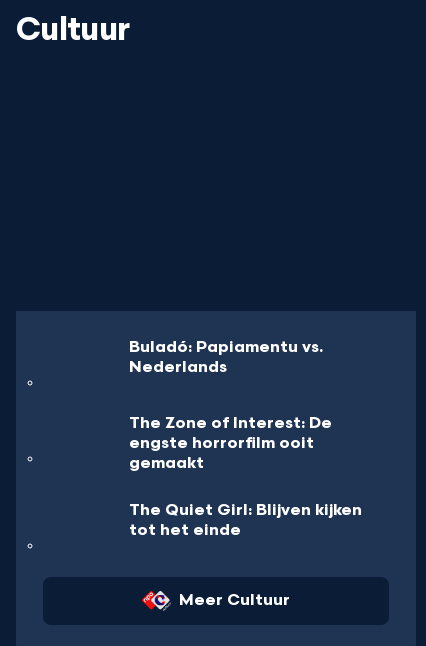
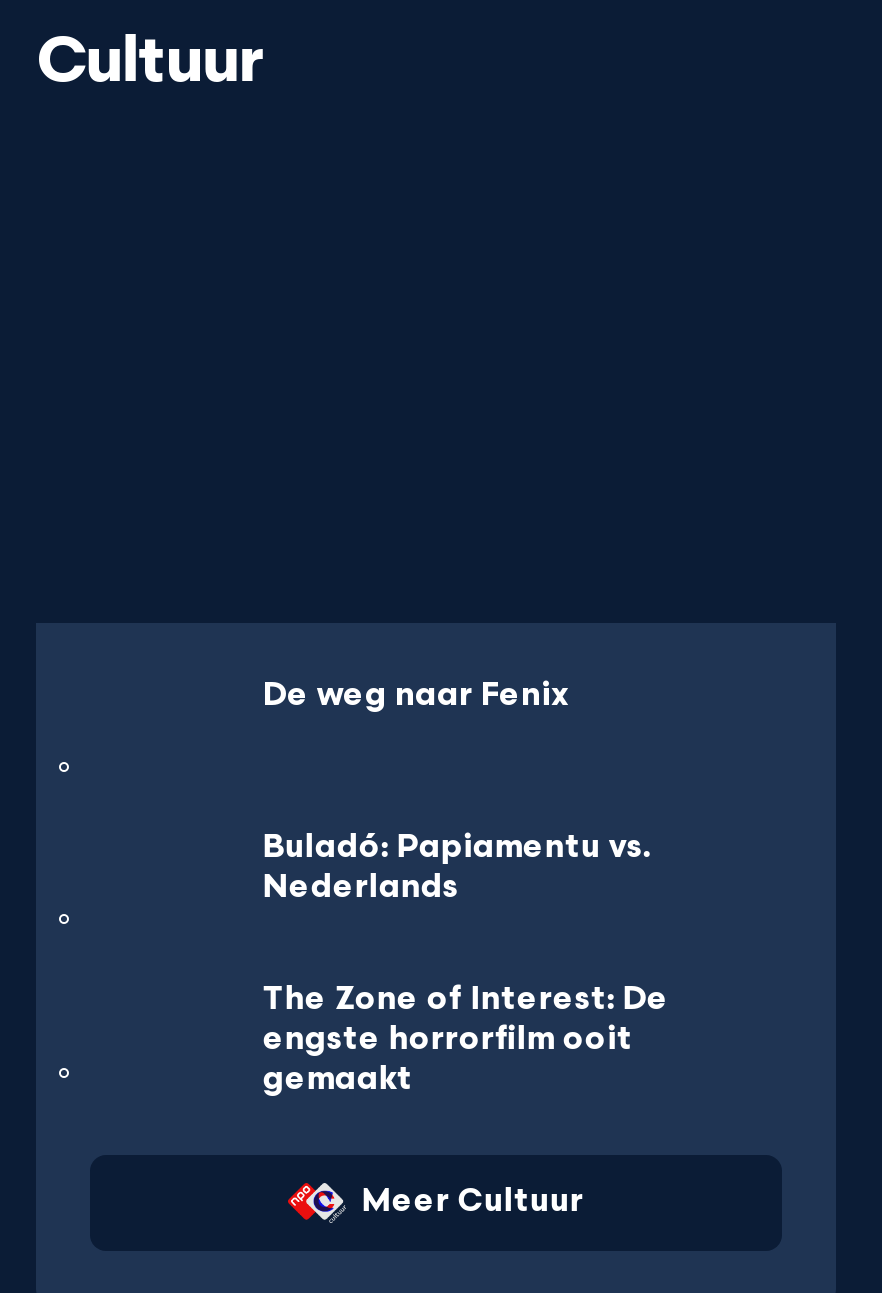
+ De weg naar Fenix

moved down: Buladó: Papiamentu vs. | Nederlands | The Zone of Interest: De | engste horrorfilm ooit | gemaakt

- The Quiet Girl: Blijven kijken
- tot het einde
